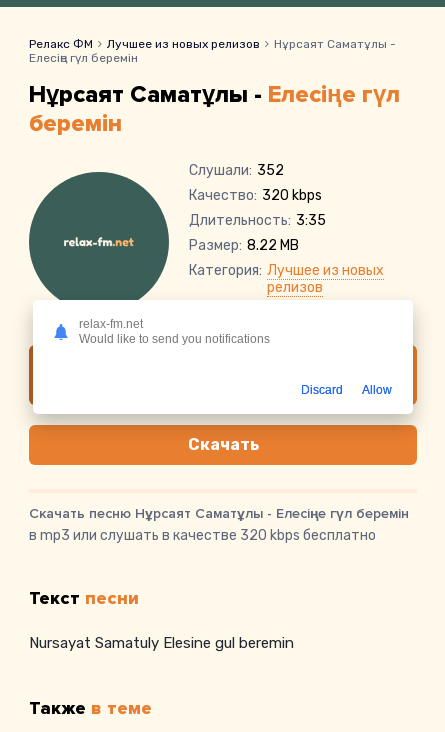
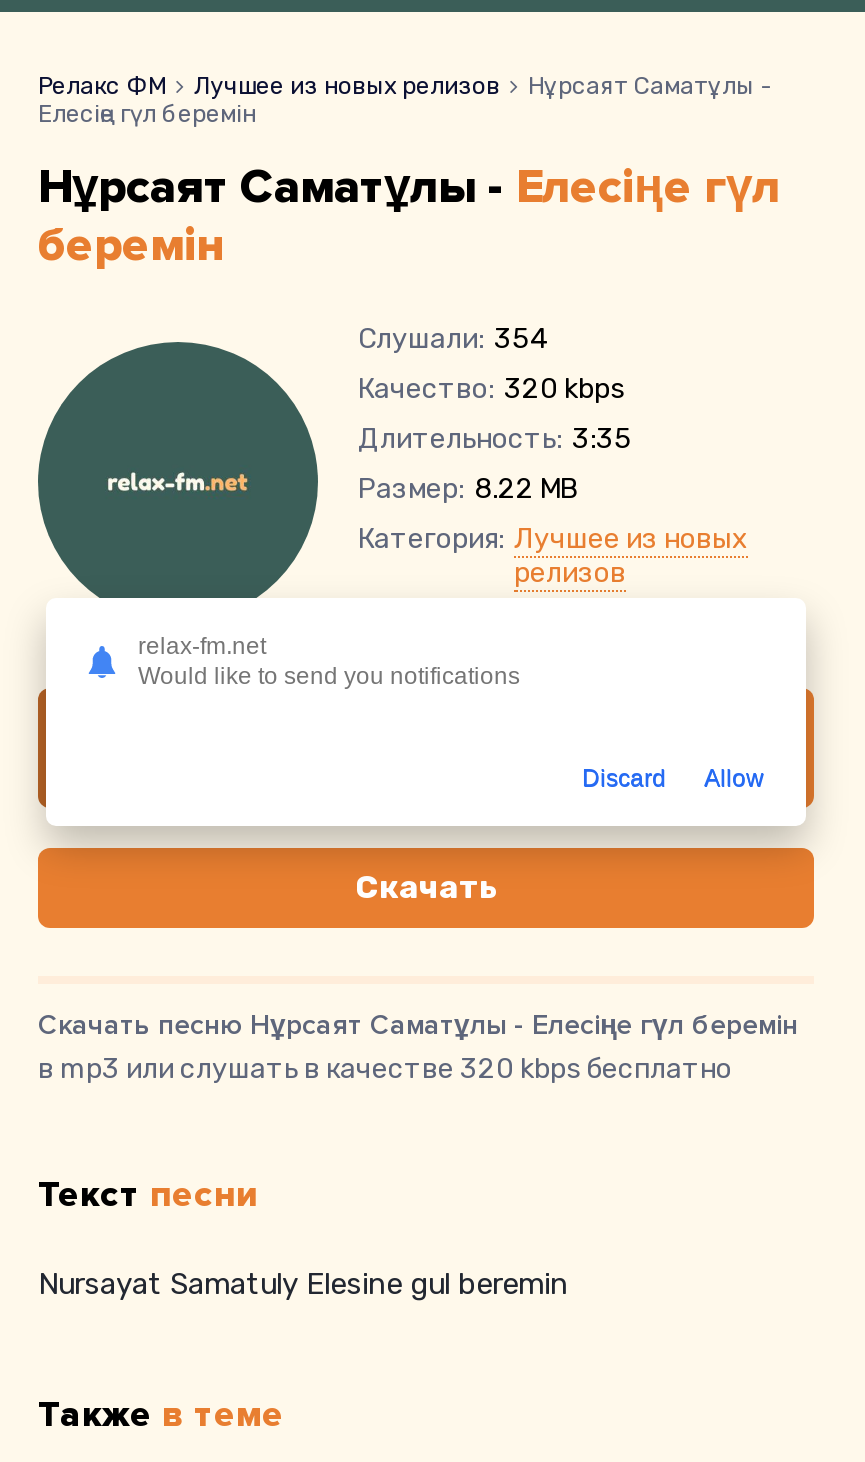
- Слушали: 352
+ Слушали: 354
